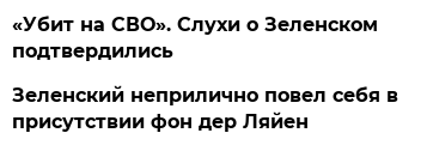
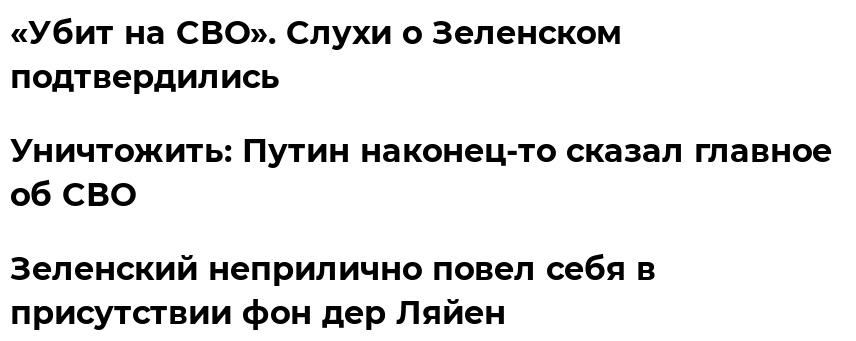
+ Уничтожить: Путин наконец-то сказал главное
+ об СВО
